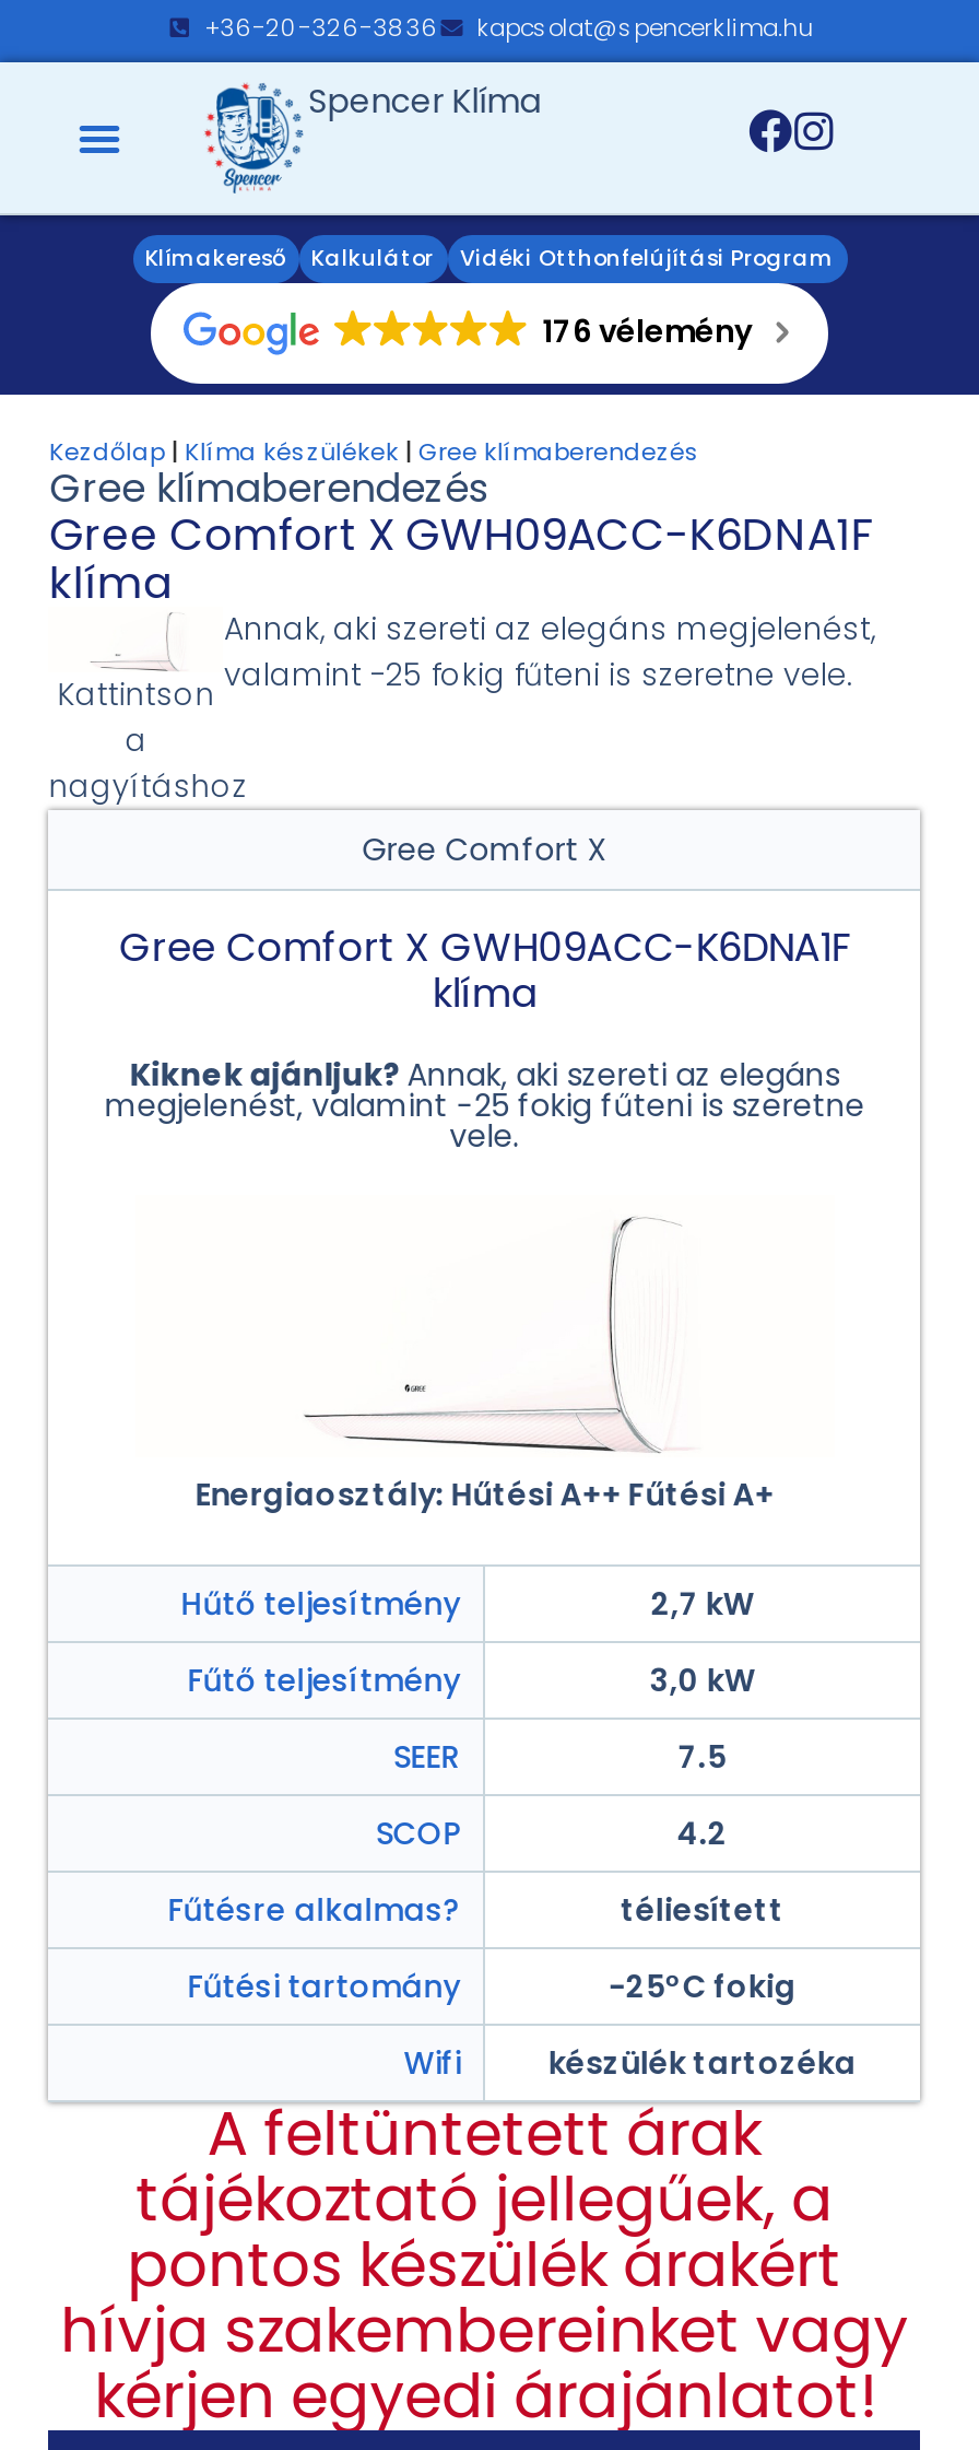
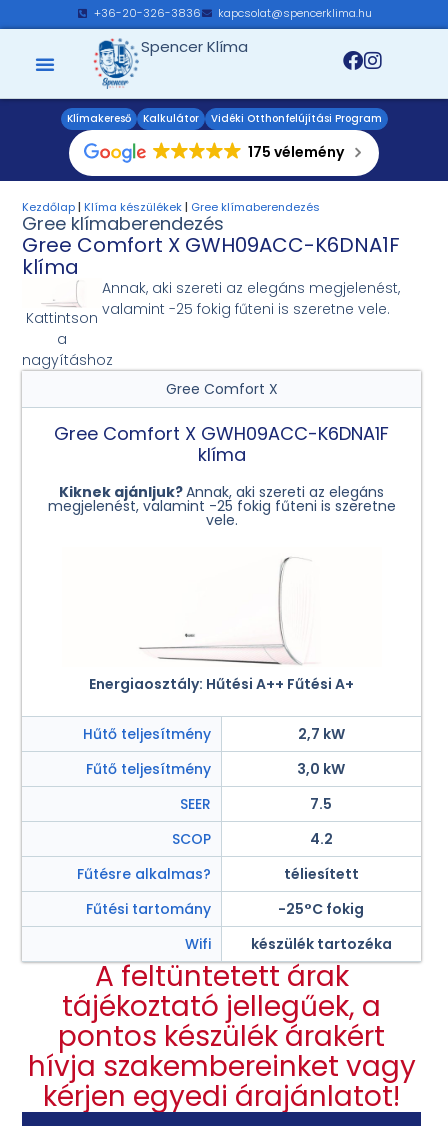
- 176 vélemény
+ 175 vélemény
